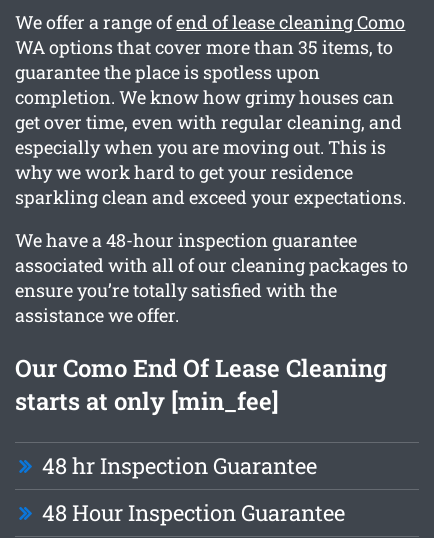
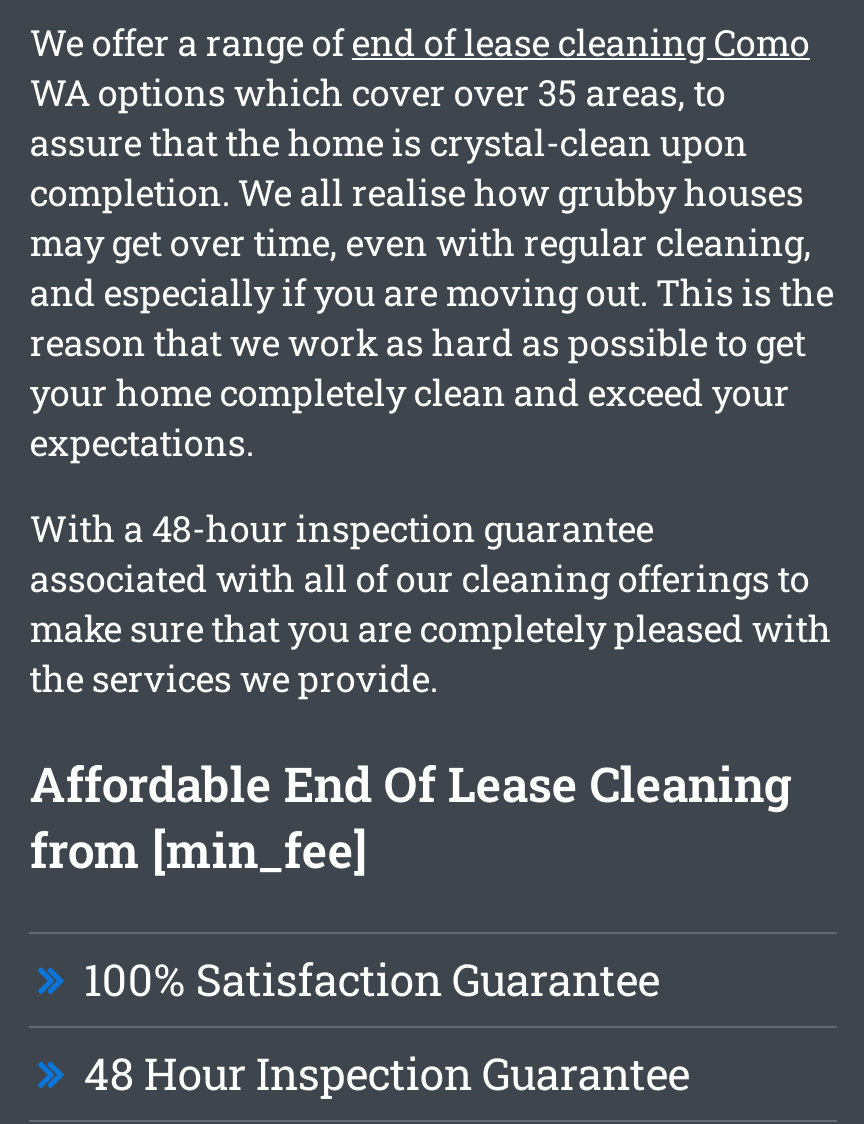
- WA options that cover more than 35 items, to
- guarantee the place is spotless upon
- completion. We know how grimy houses can
- get over time, even with regular cleaning, and
- especially when you are moving out. This is
- why we work hard to get your residence
- sparkling clean and exceed your expectations.
+ WA options which cover over 35 areas, to
+ assure that the home is crystal-clean upon
+ completion. We all realise how grubby houses
+ may get over time, even with regular cleaning,
+ and especially if you are moving out. This is the
+ reason that we work as hard as possible to get
+ your home completely clean and exceed your
+ expectations.

- We have a 48-hour inspection guarantee
- associated with all of our cleaning packages to
- ensure you’re totally satisfied with the
- assistance we offer.
+ With a 48-hour inspection guarantee
+ associated with all of our cleaning offerings to
+ make sure that you are completely pleased with
+ the services we provide.

- Our Como End Of Lease Cleaning
- starts at only [min_fee]
+ Affordable End Of Lease Cleaning
+ from [min_fee]

- 48 hr Inspection Guarantee
+ 100% Satisfaction Guarantee
